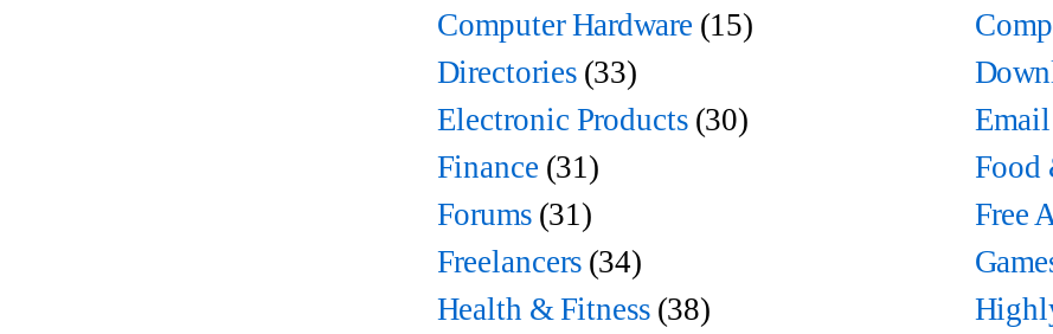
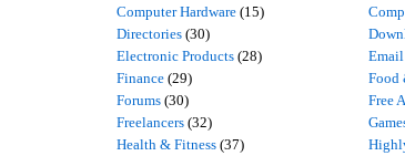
- Directories (33)
+ Directories (30)

- Electronic Products (30)
+ Electronic Products (28)

- Finance (31)
+ Finance (29)

- Forums (31)
+ Forums (30)

- Freelancers (34)
+ Freelancers (32)

- Health & Fitness (38)
+ Health & Fitness (37)
